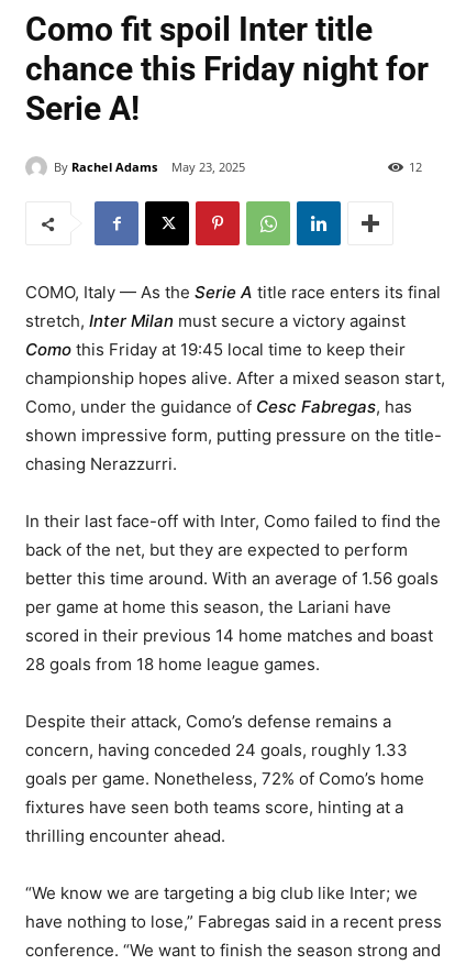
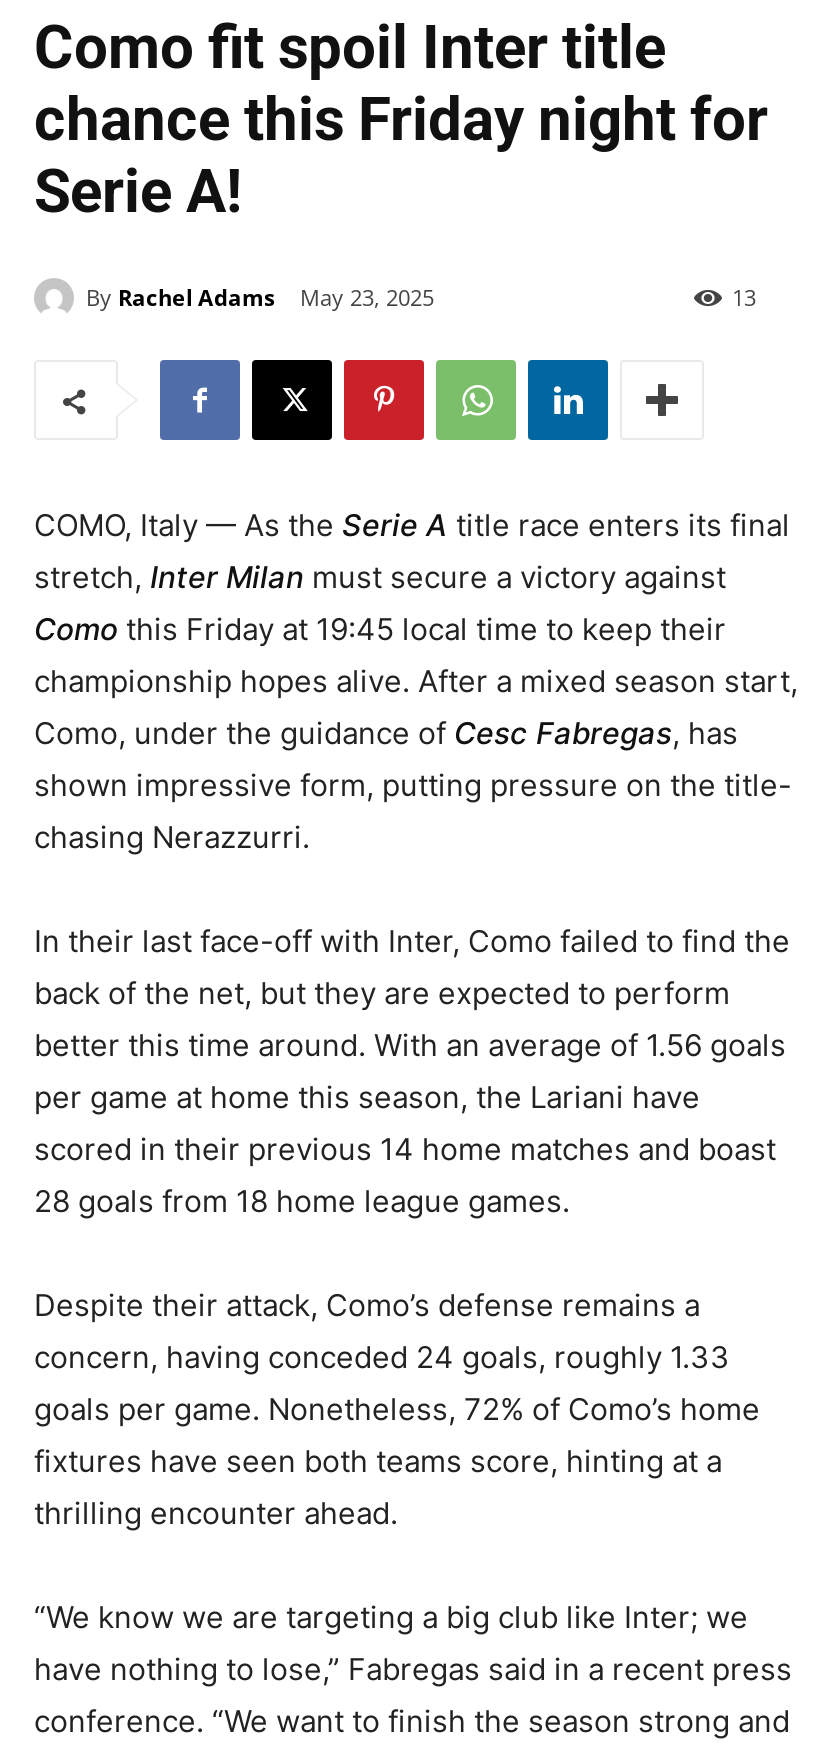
- 12
+ 13
